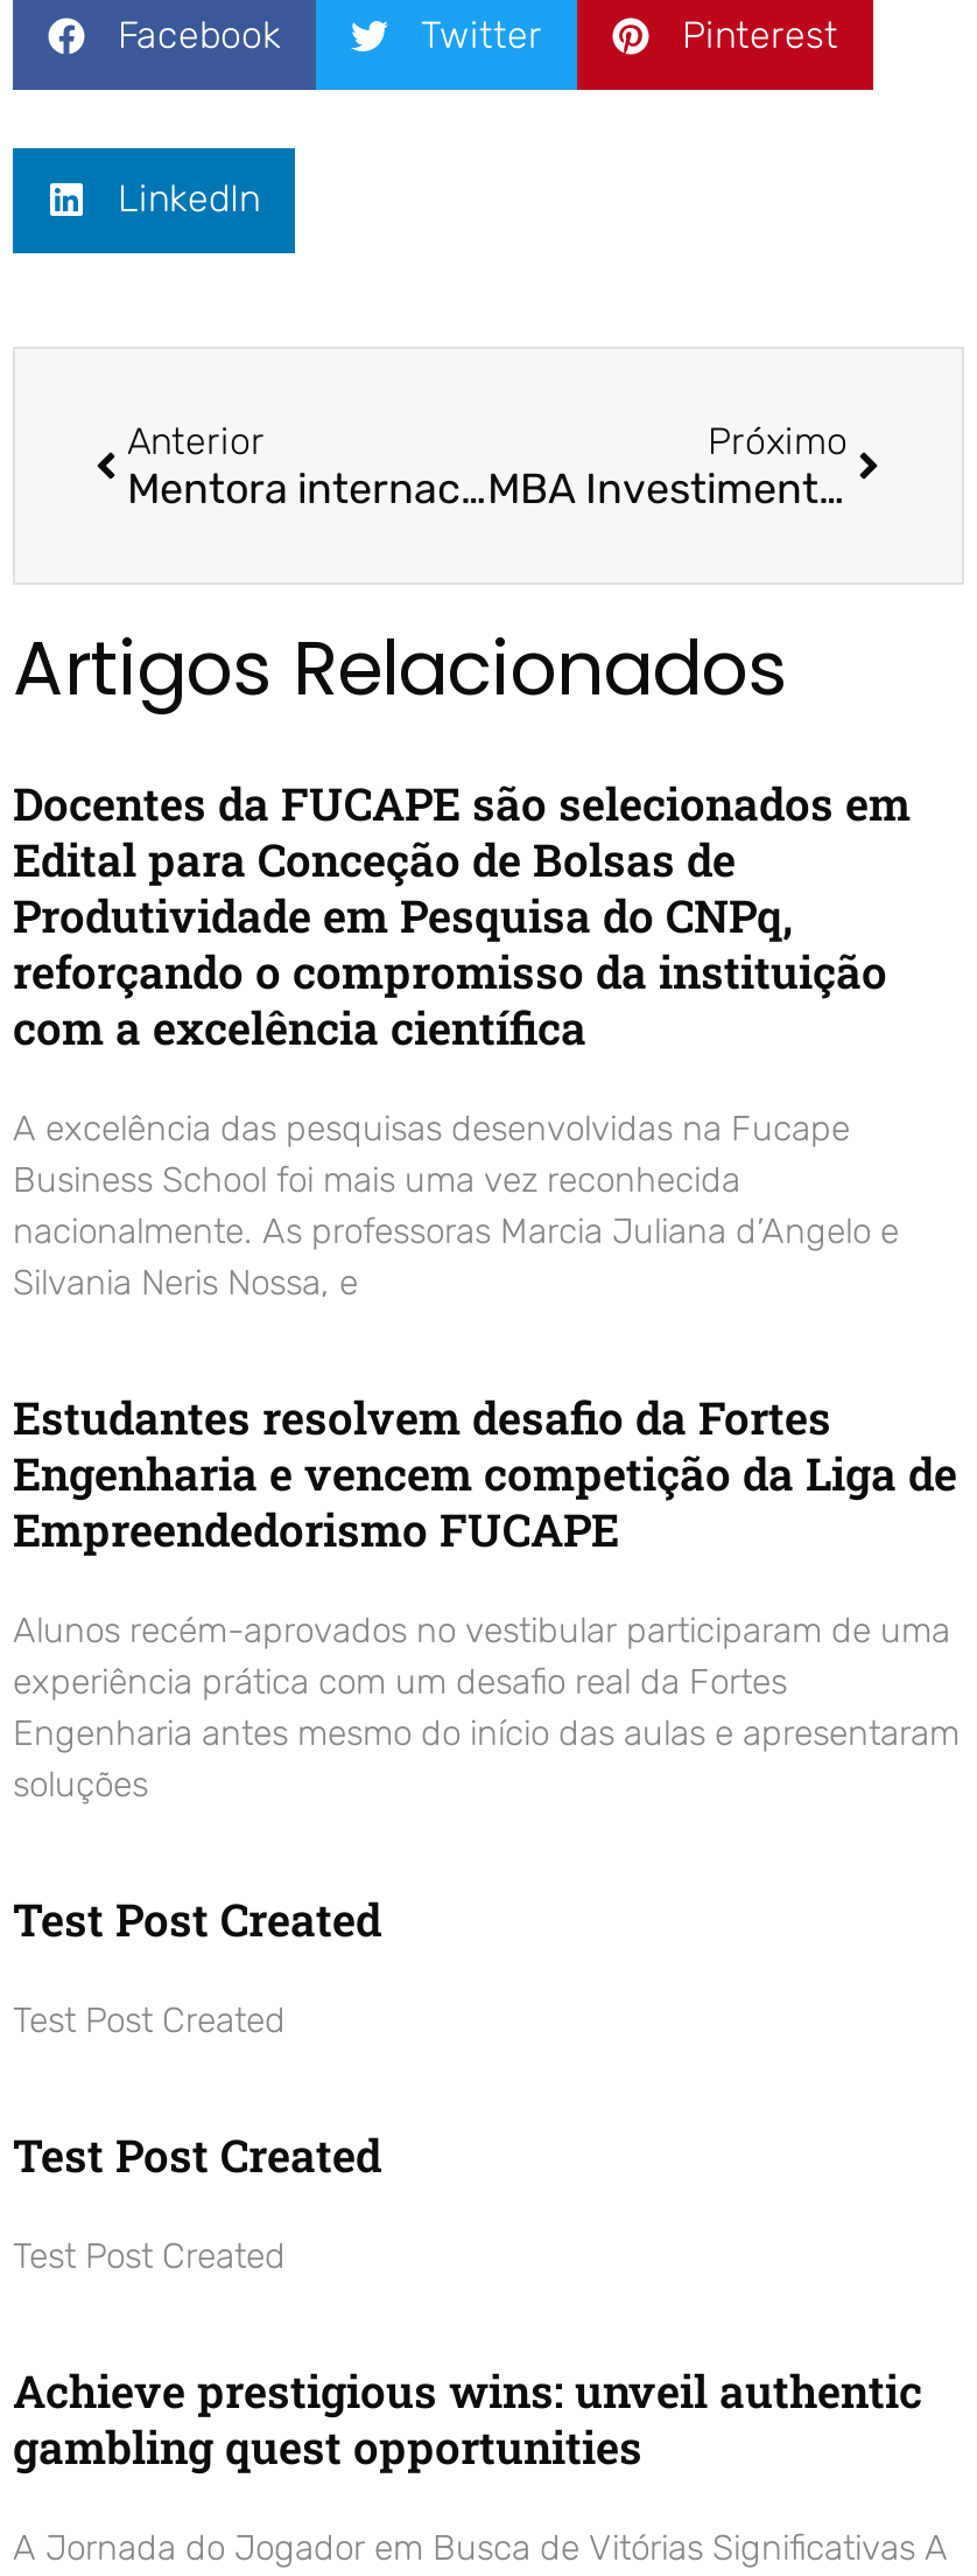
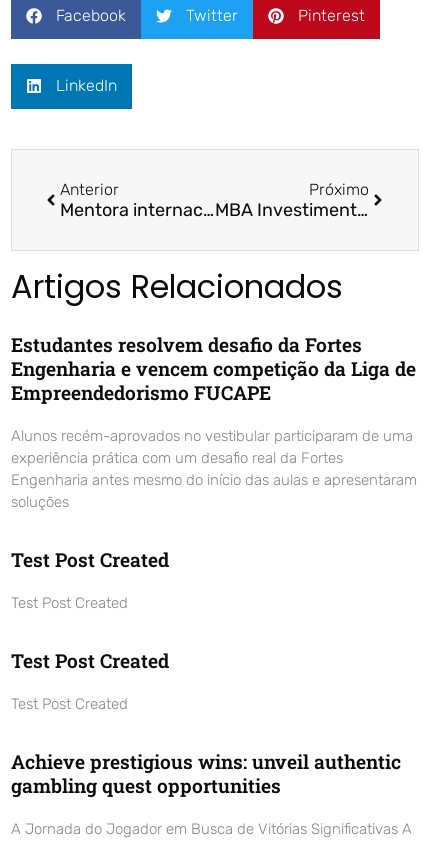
- Docentes da FUCAPE são selecionados em
- Edital para Conceção de Bolsas de
- Produtividade em Pesquisa do CNPq,
- reforçando o compromisso da instituição
- com a excelência científica
- A excelência das pesquisas desenvolvidas na Fucape
- Business School foi mais uma vez reconhecida
- nacionalmente. As professoras Marcia Juliana d’Angelo e
- Silvania Neris Nossa, e
